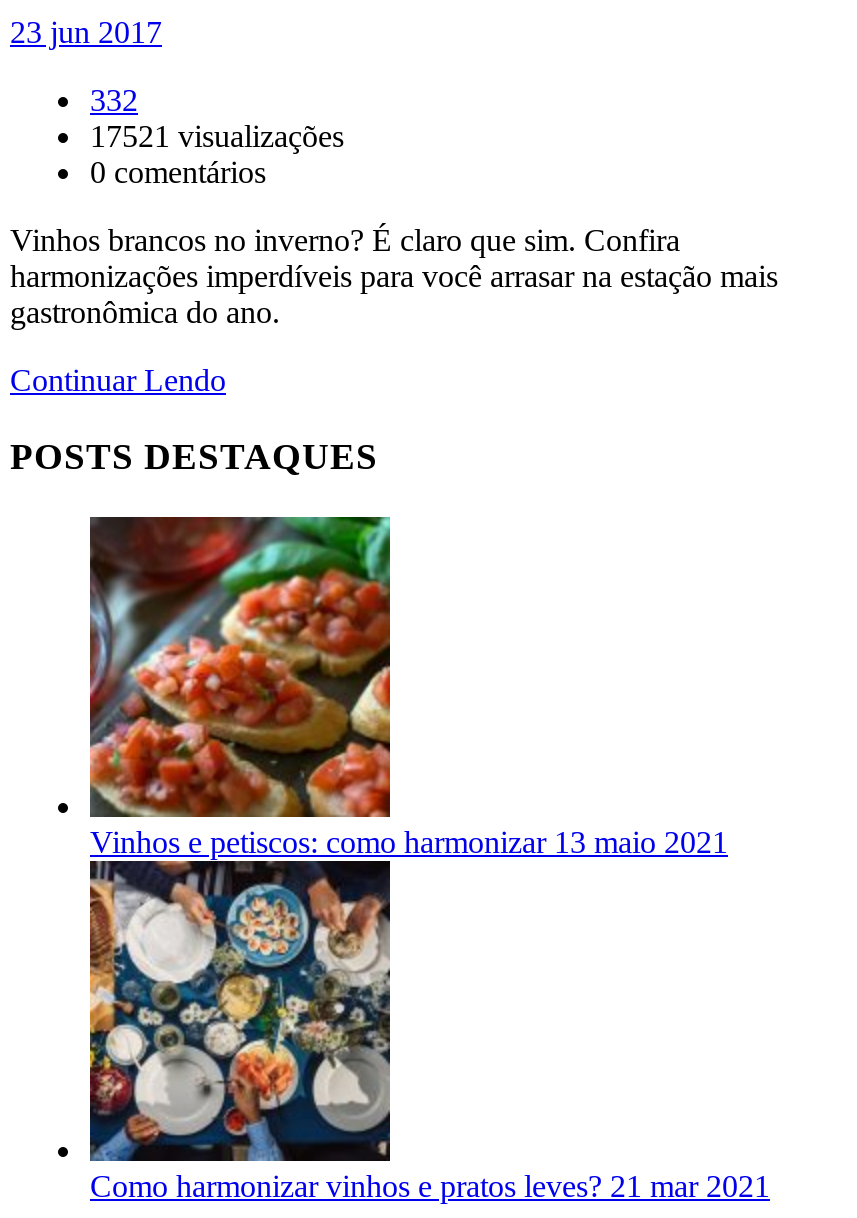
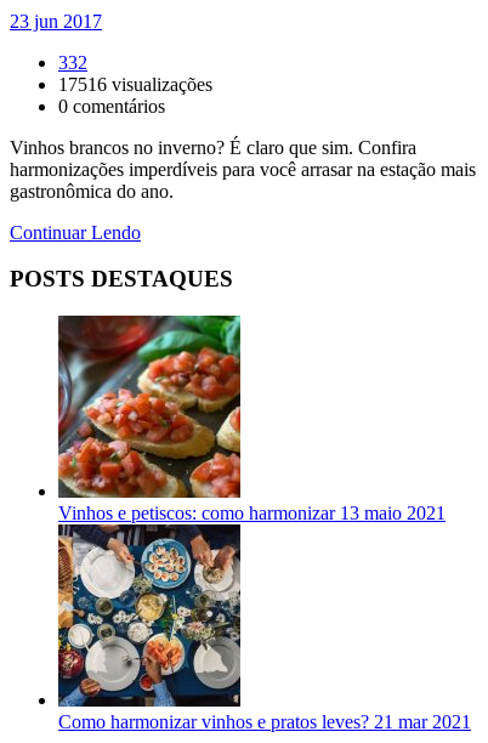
- 17521 visualizações
+ 17516 visualizações
